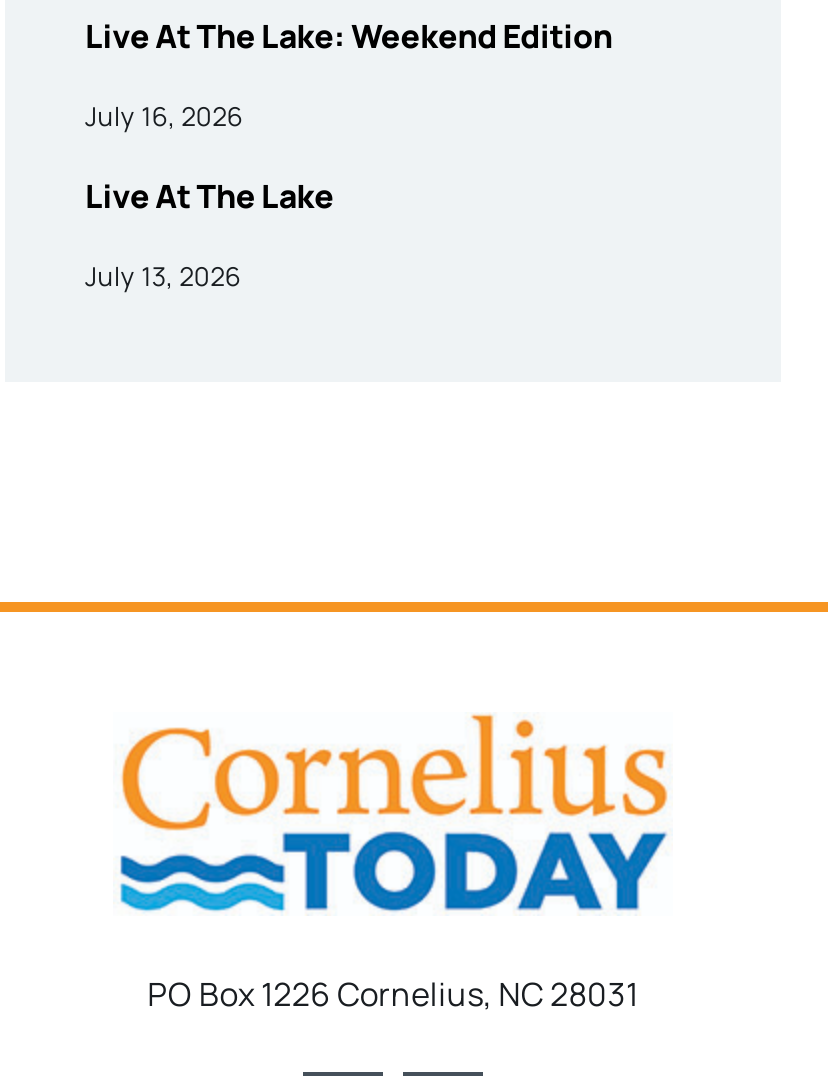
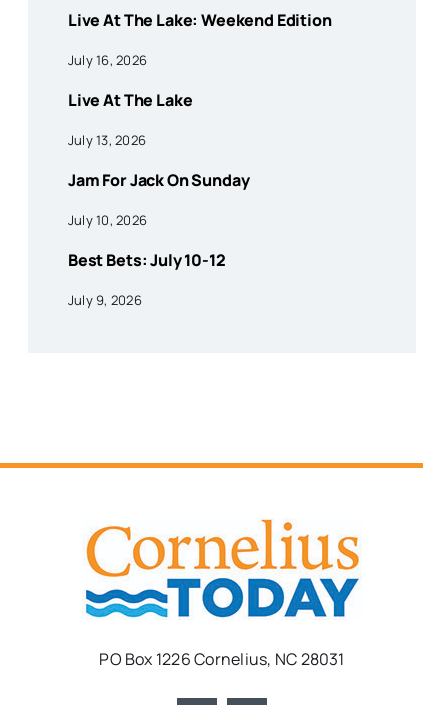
+ Jam For Jack On Sunday
+ July 10, 2026
+ Best Bets: July 10-12
+ July 9, 2026
